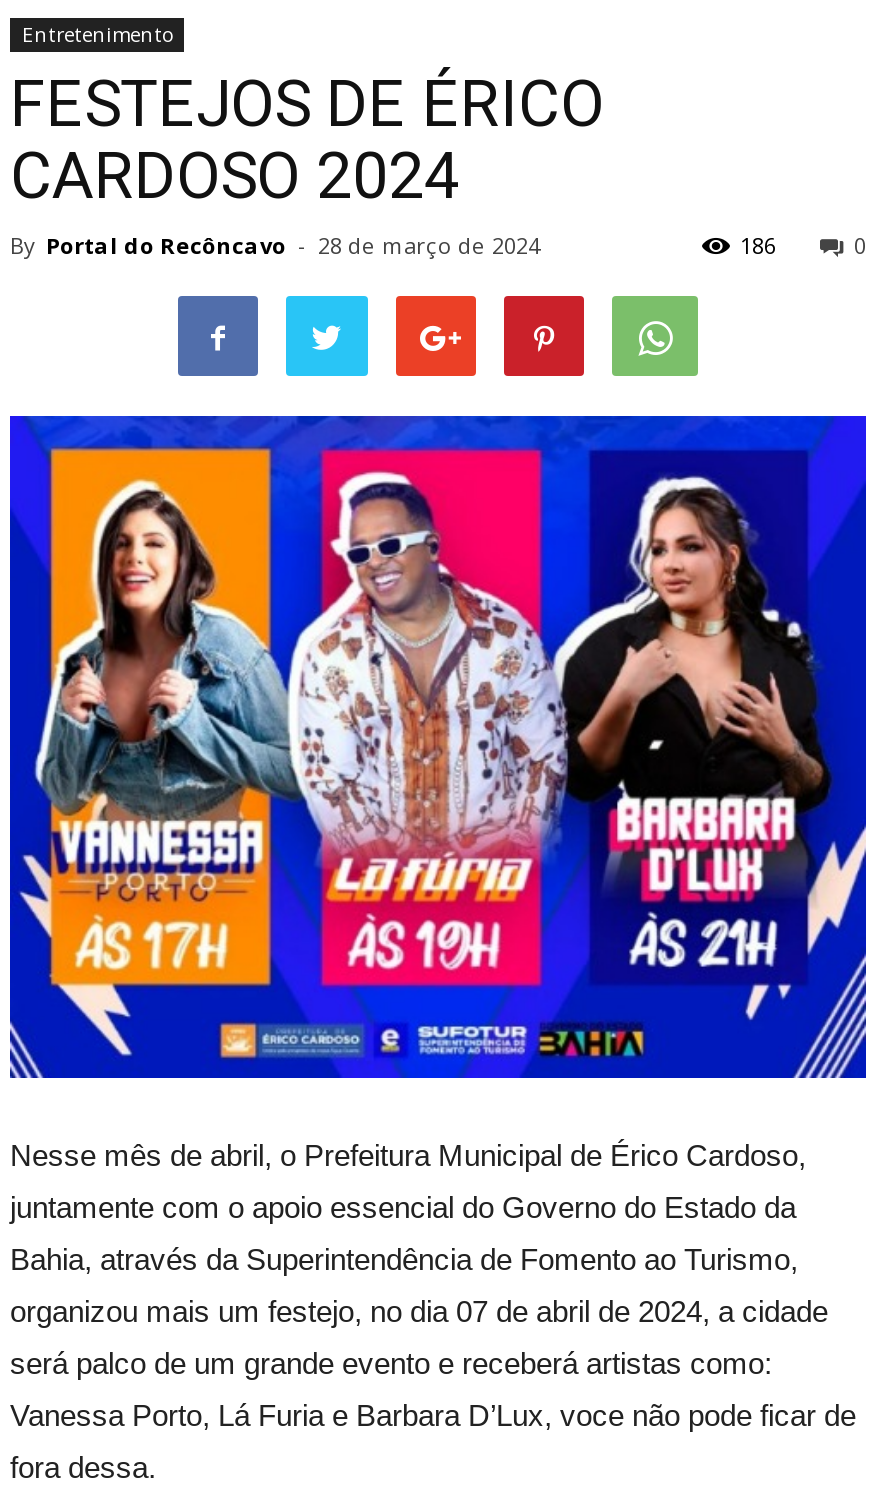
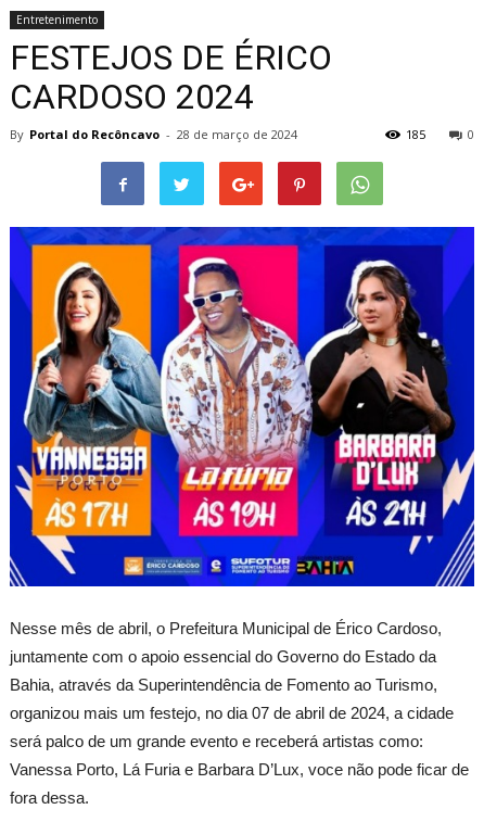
- 186
+ 185
